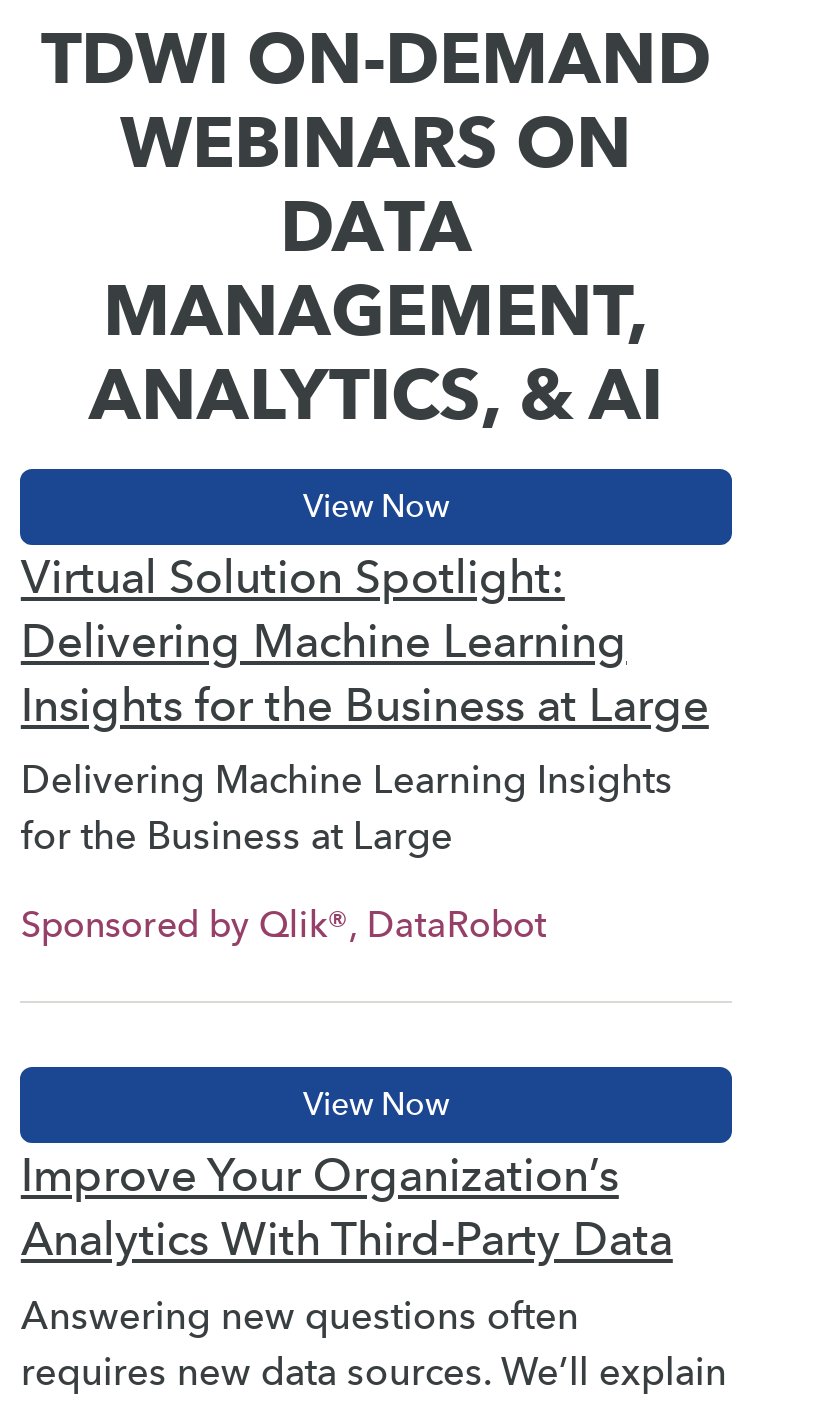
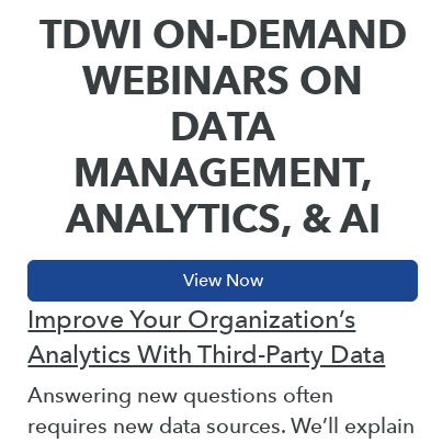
- Virtual Solution Spotlight:
- Delivering Machine Learning
- Insights for the Business at Large
- Delivering Machine Learning Insights
- for the Business at Large
- Sponsored by Qlik®, DataRobot
